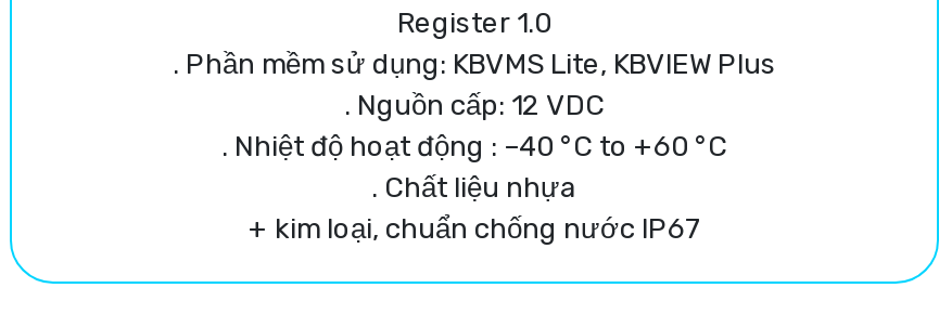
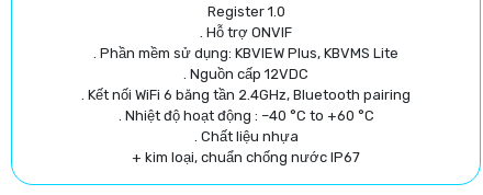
- . Phần mềm sử dụng: KBVMS Lite, KBVIEW Plus
- . Nguồn cấp: 12 VDC
+ . Hỗ trợ ONVIF
+ . Phần mềm sử dụng: KBVIEW Plus, KBVMS Lite
+ . Nguồn cấp 12VDC
+ . Kết nối WiFi 6 băng tần 2.4GHz, Bluetooth pairing
